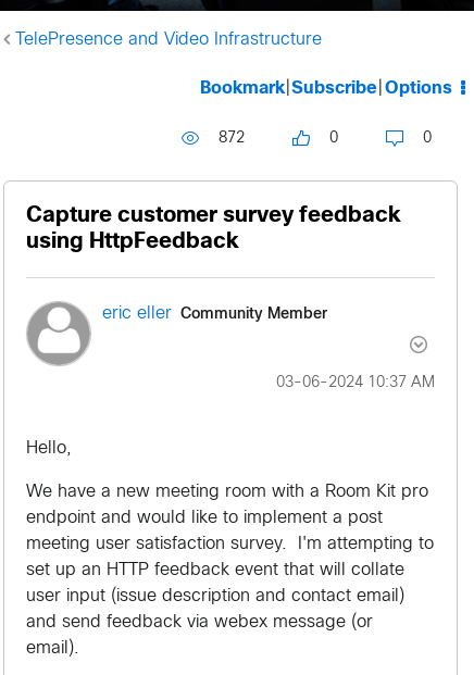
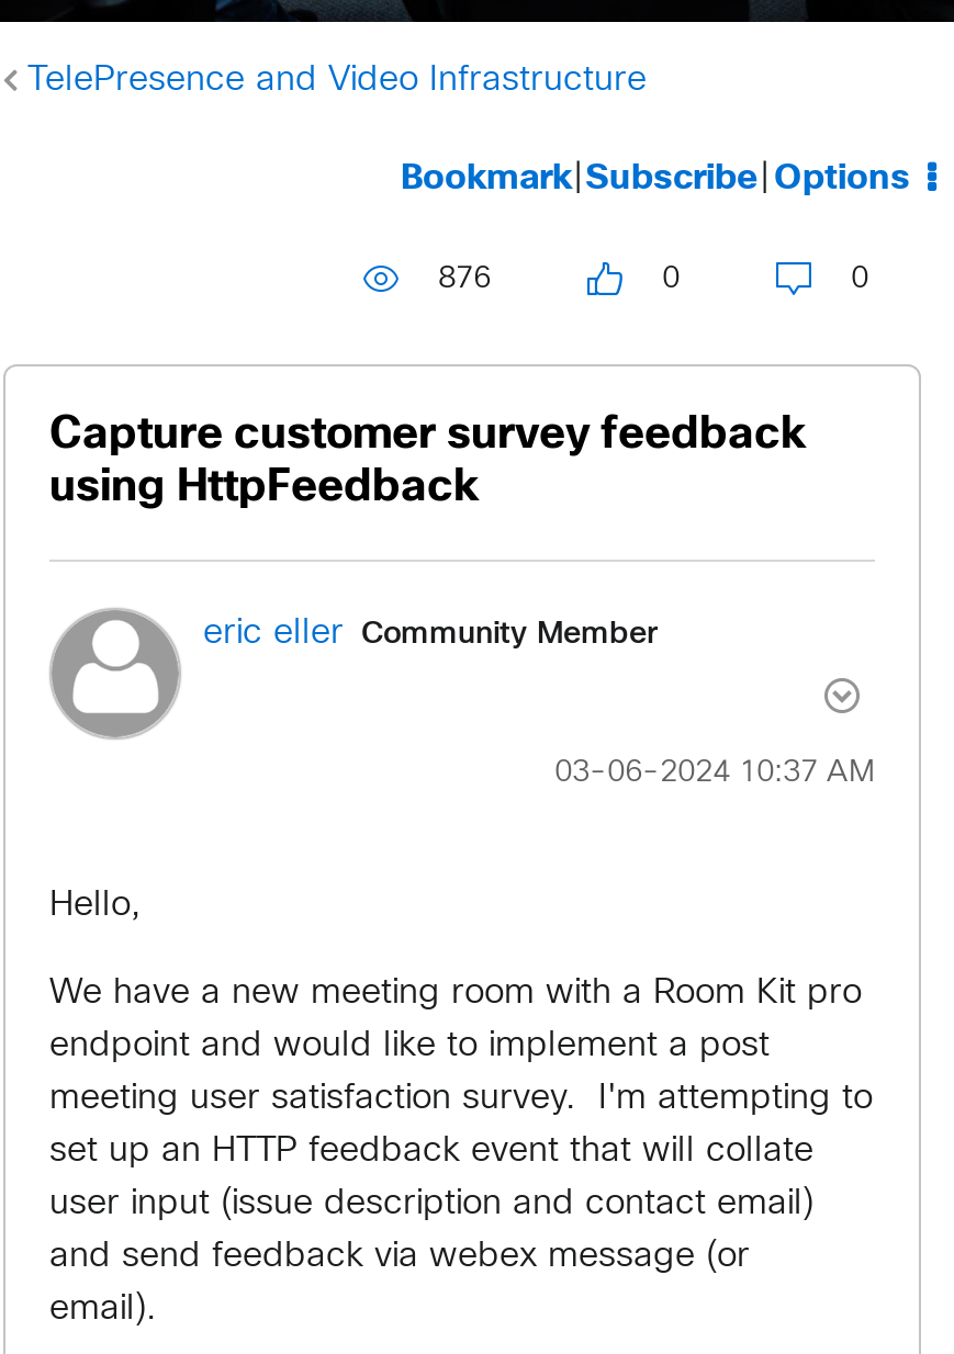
- 872
+ 876
